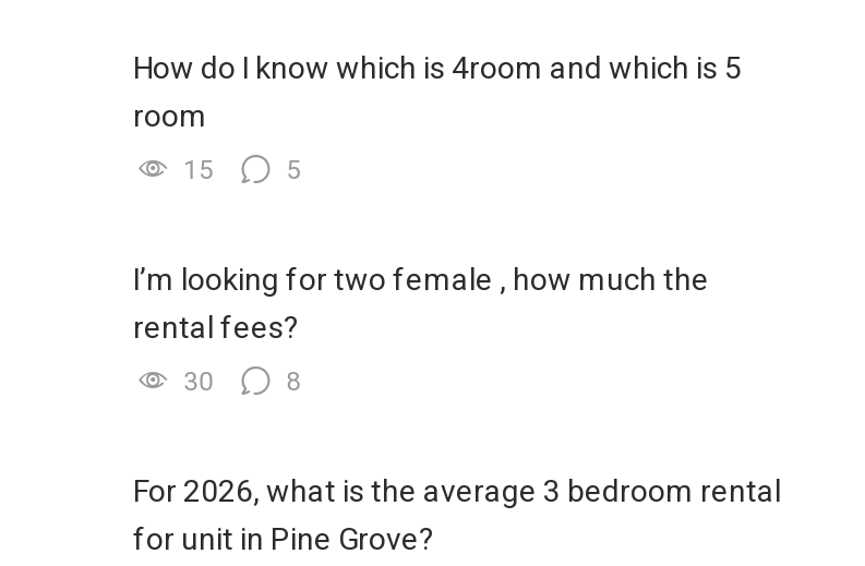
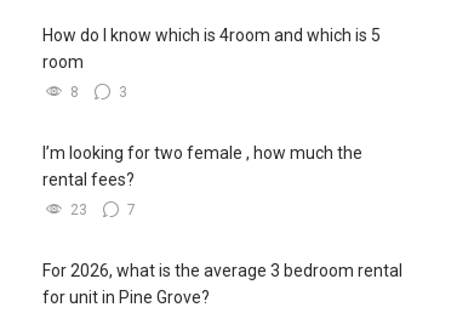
- 15
+ 8

- 5
+ 3

- 30
+ 23

- 8
+ 7
